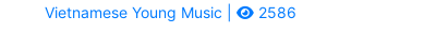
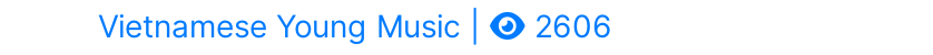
- 2586
+ 2606
